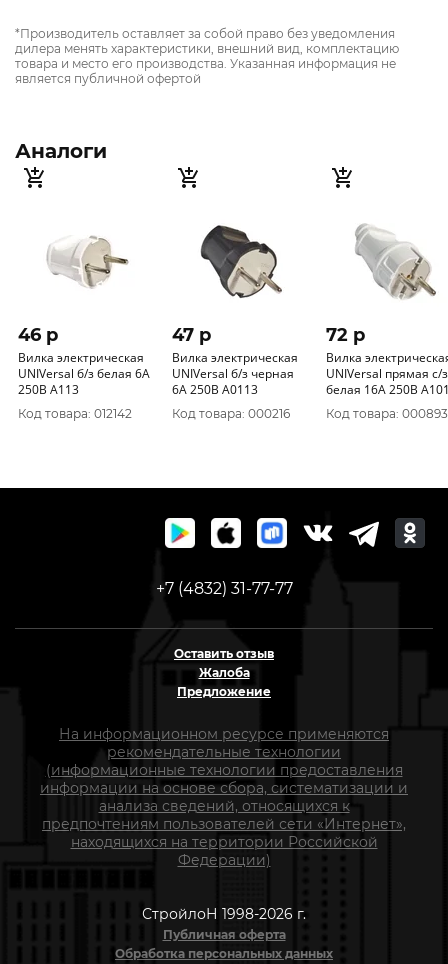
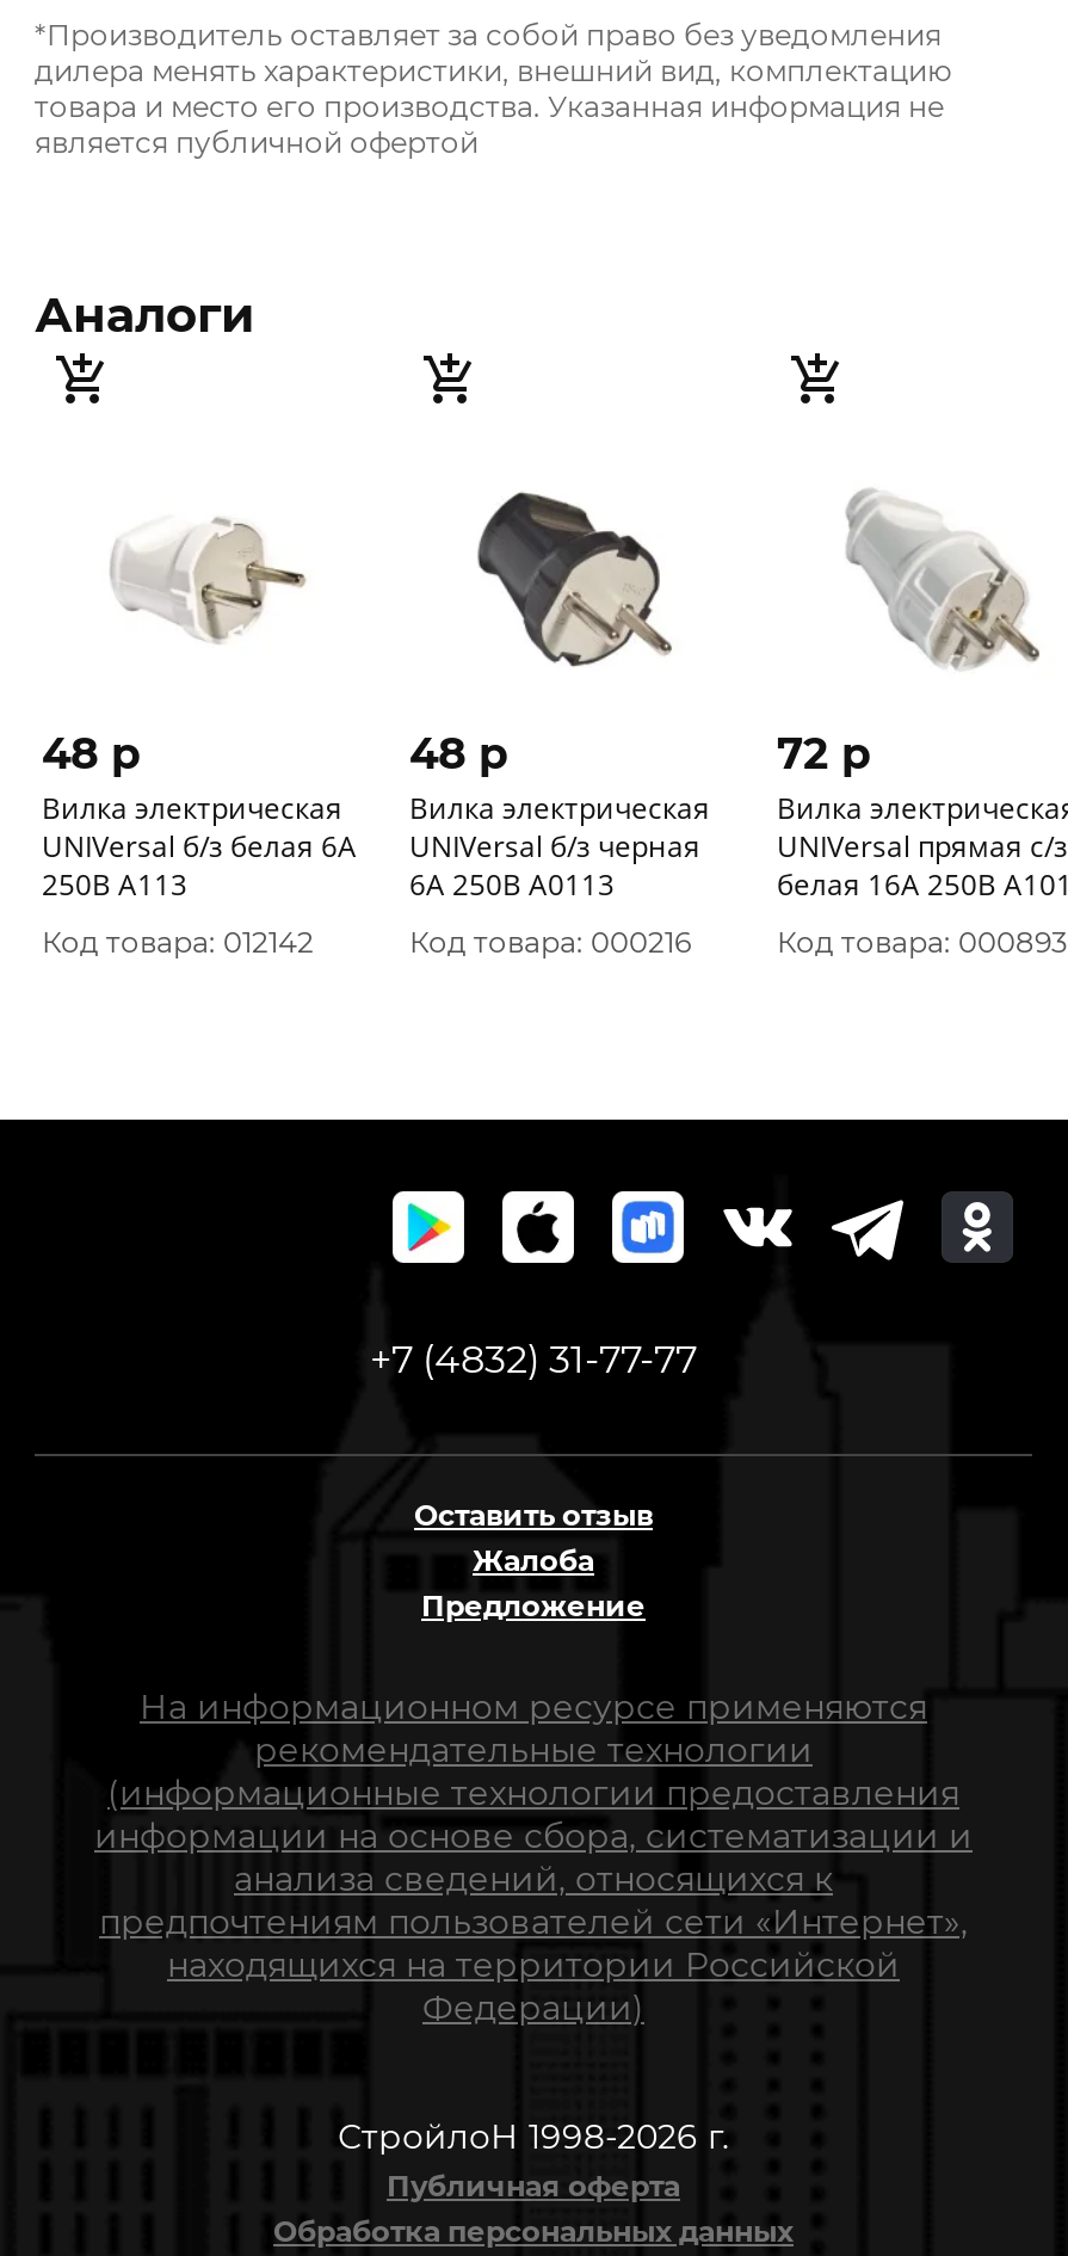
- 46 p
+ 48 p

- 47 p
+ 48 p
